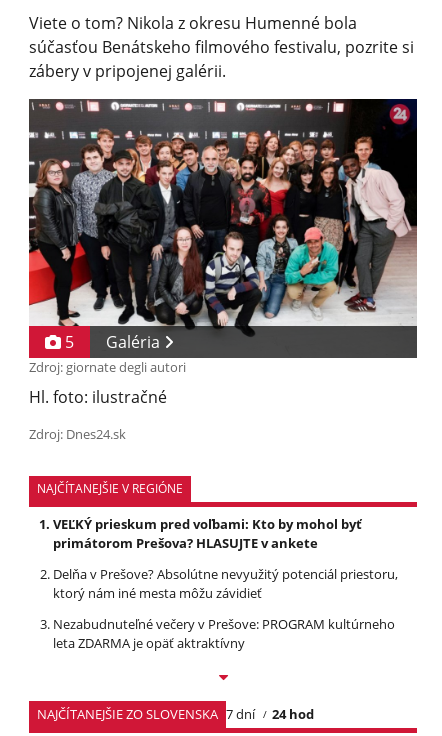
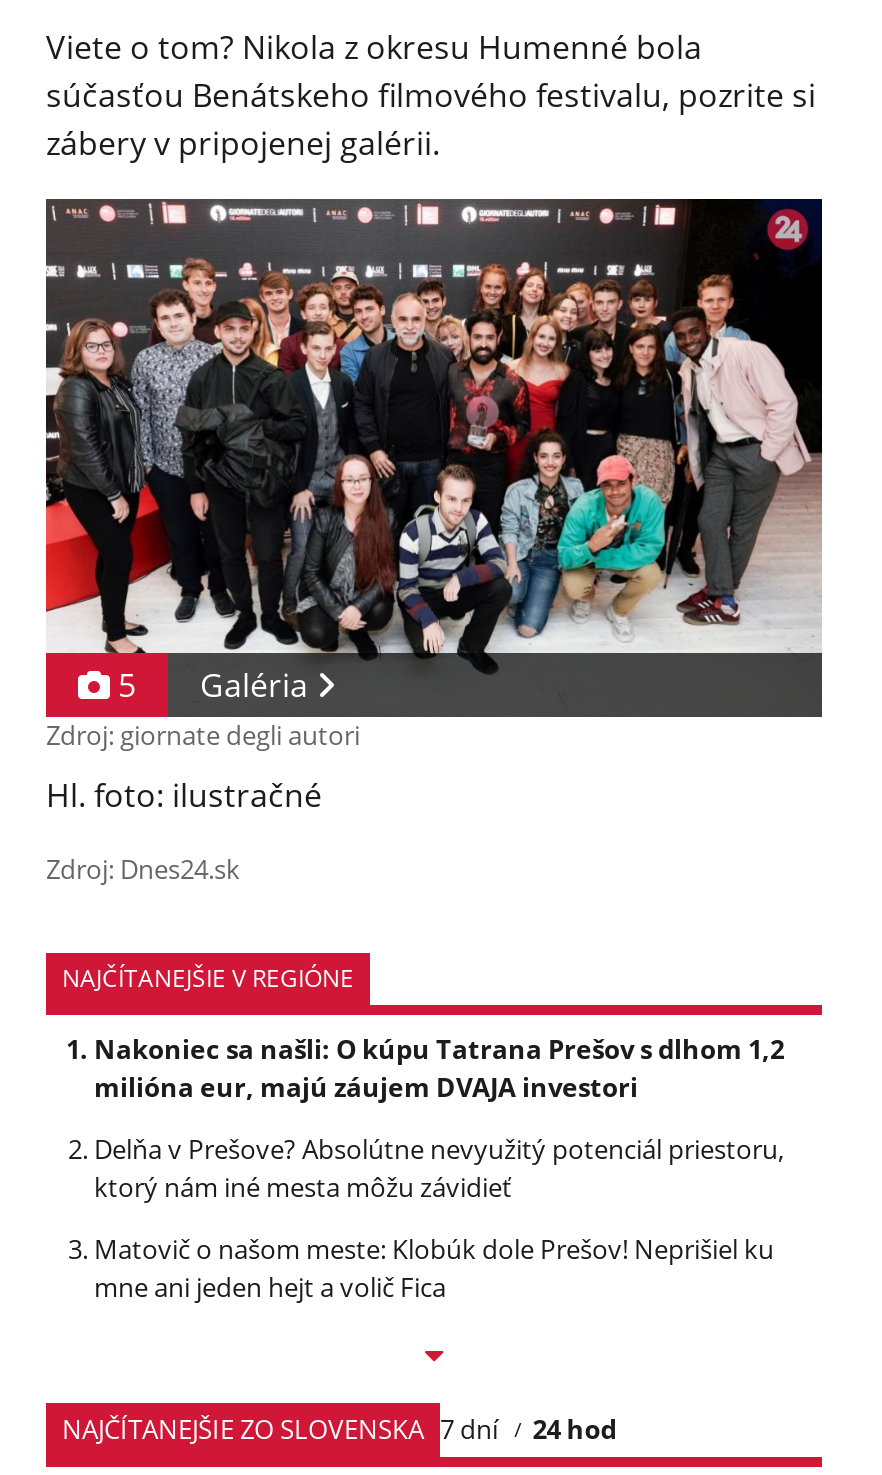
- VEĽKÝ prieskum pred voľbami: Kto by mohol byť
- primátorom Prešova? HLASUJTE v ankete
+ Nakoniec sa našli: O kúpu Tatrana Prešov s dlhom 1,2
+ milióna eur, majú záujem DVAJA investori

- Nezabudnuteľné večery v Prešove: PROGRAM kultúrneho
- leta ZDARMA je opäť aktraktívny
+ Matovič o našom meste: Klobúk dole Prešov! Neprišiel ku
+ mne ani jeden hejt a volič Fica
